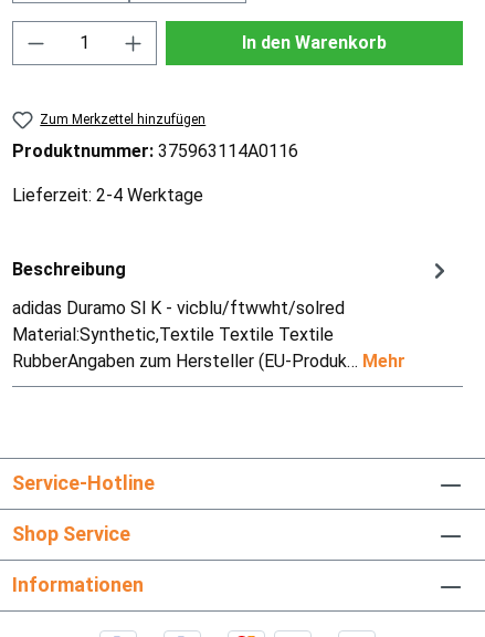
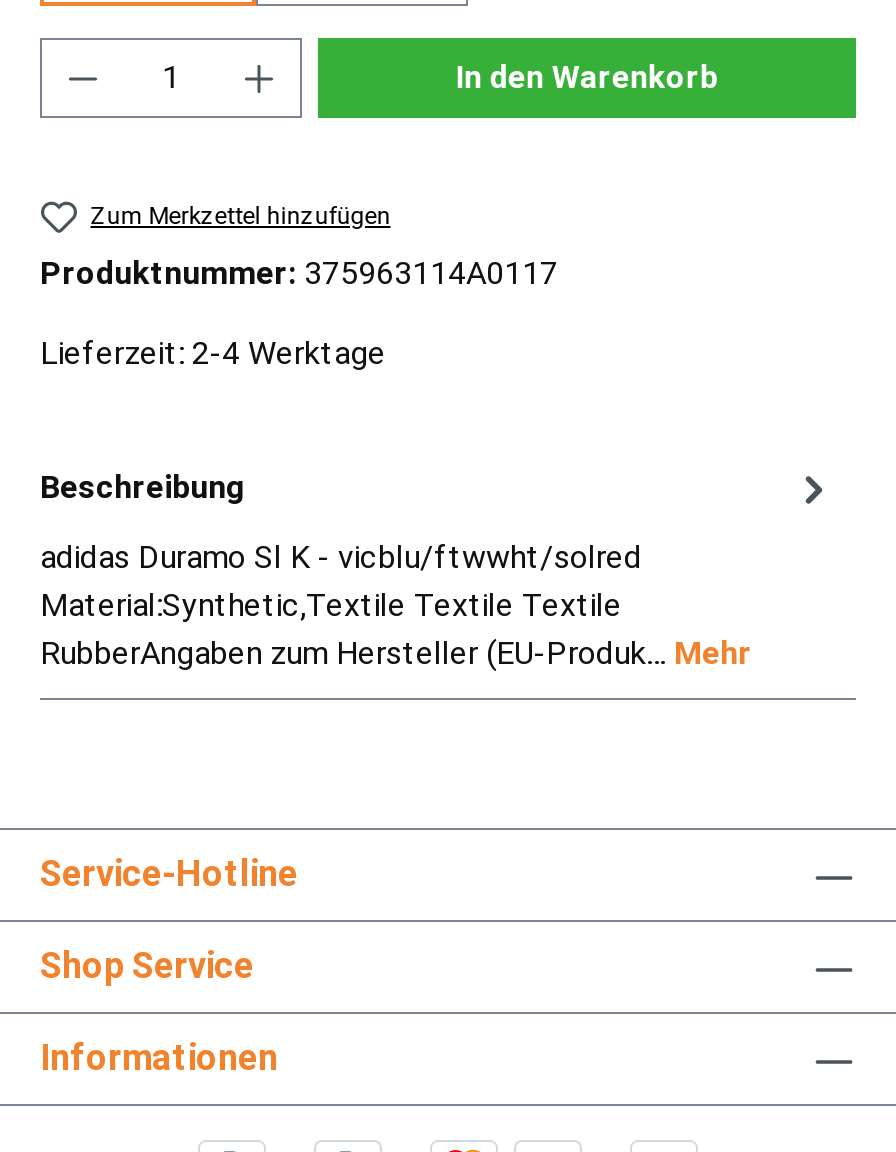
- Produktnummer: 375963114A0116
+ Produktnummer: 375963114A0117
